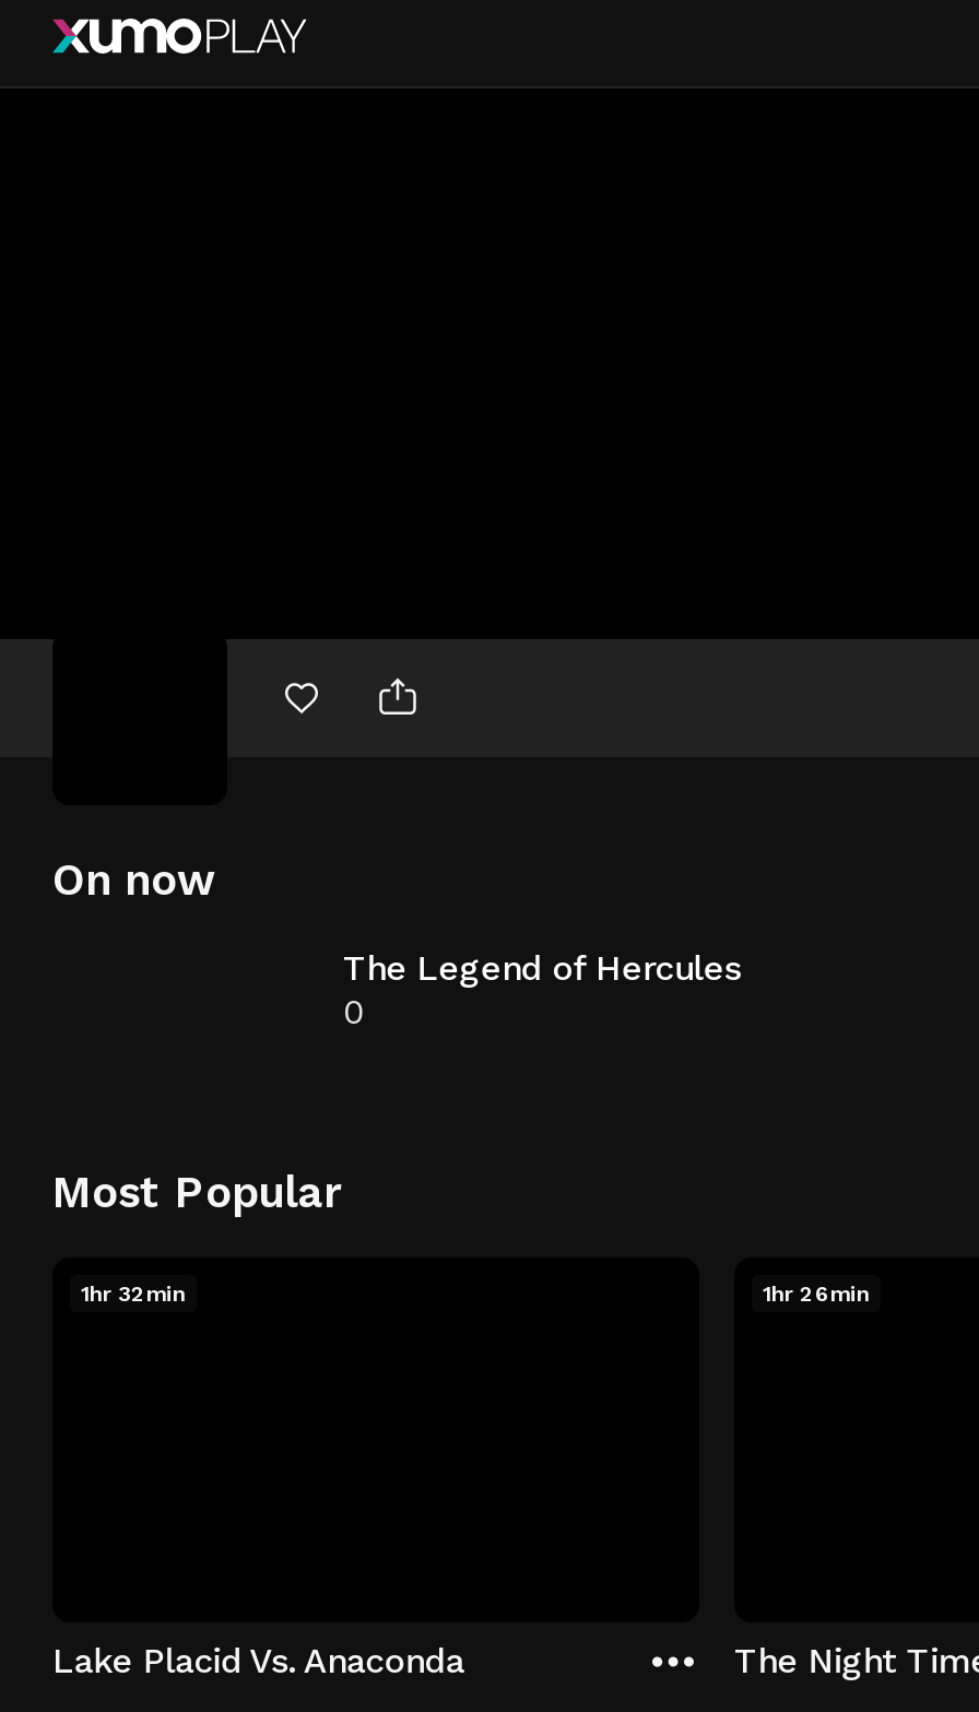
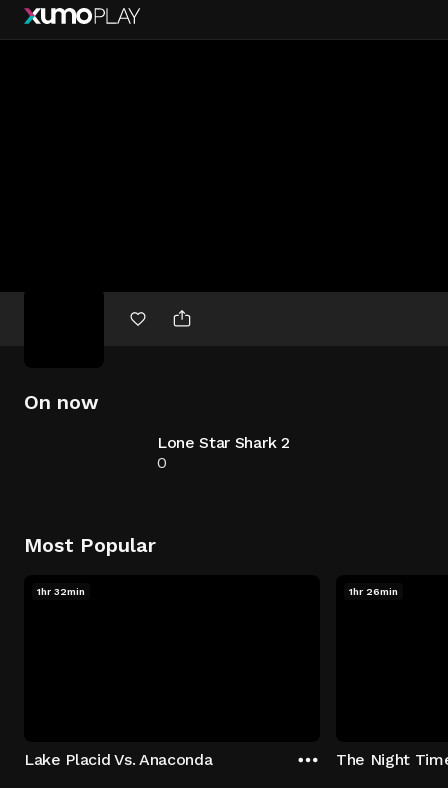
- The Legend of Hercules
+ Lone Star Shark 2
